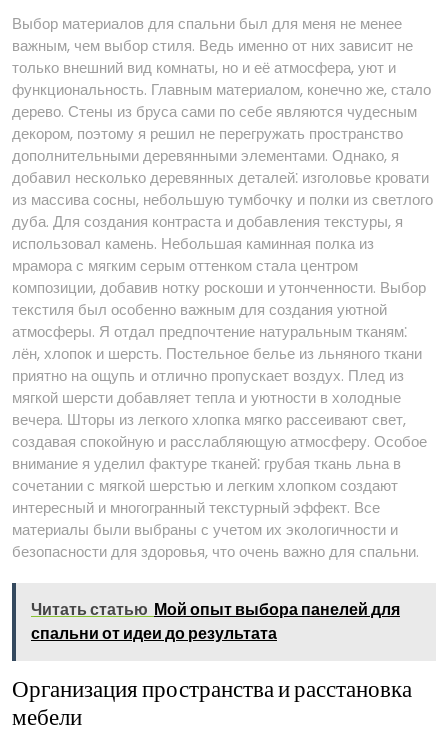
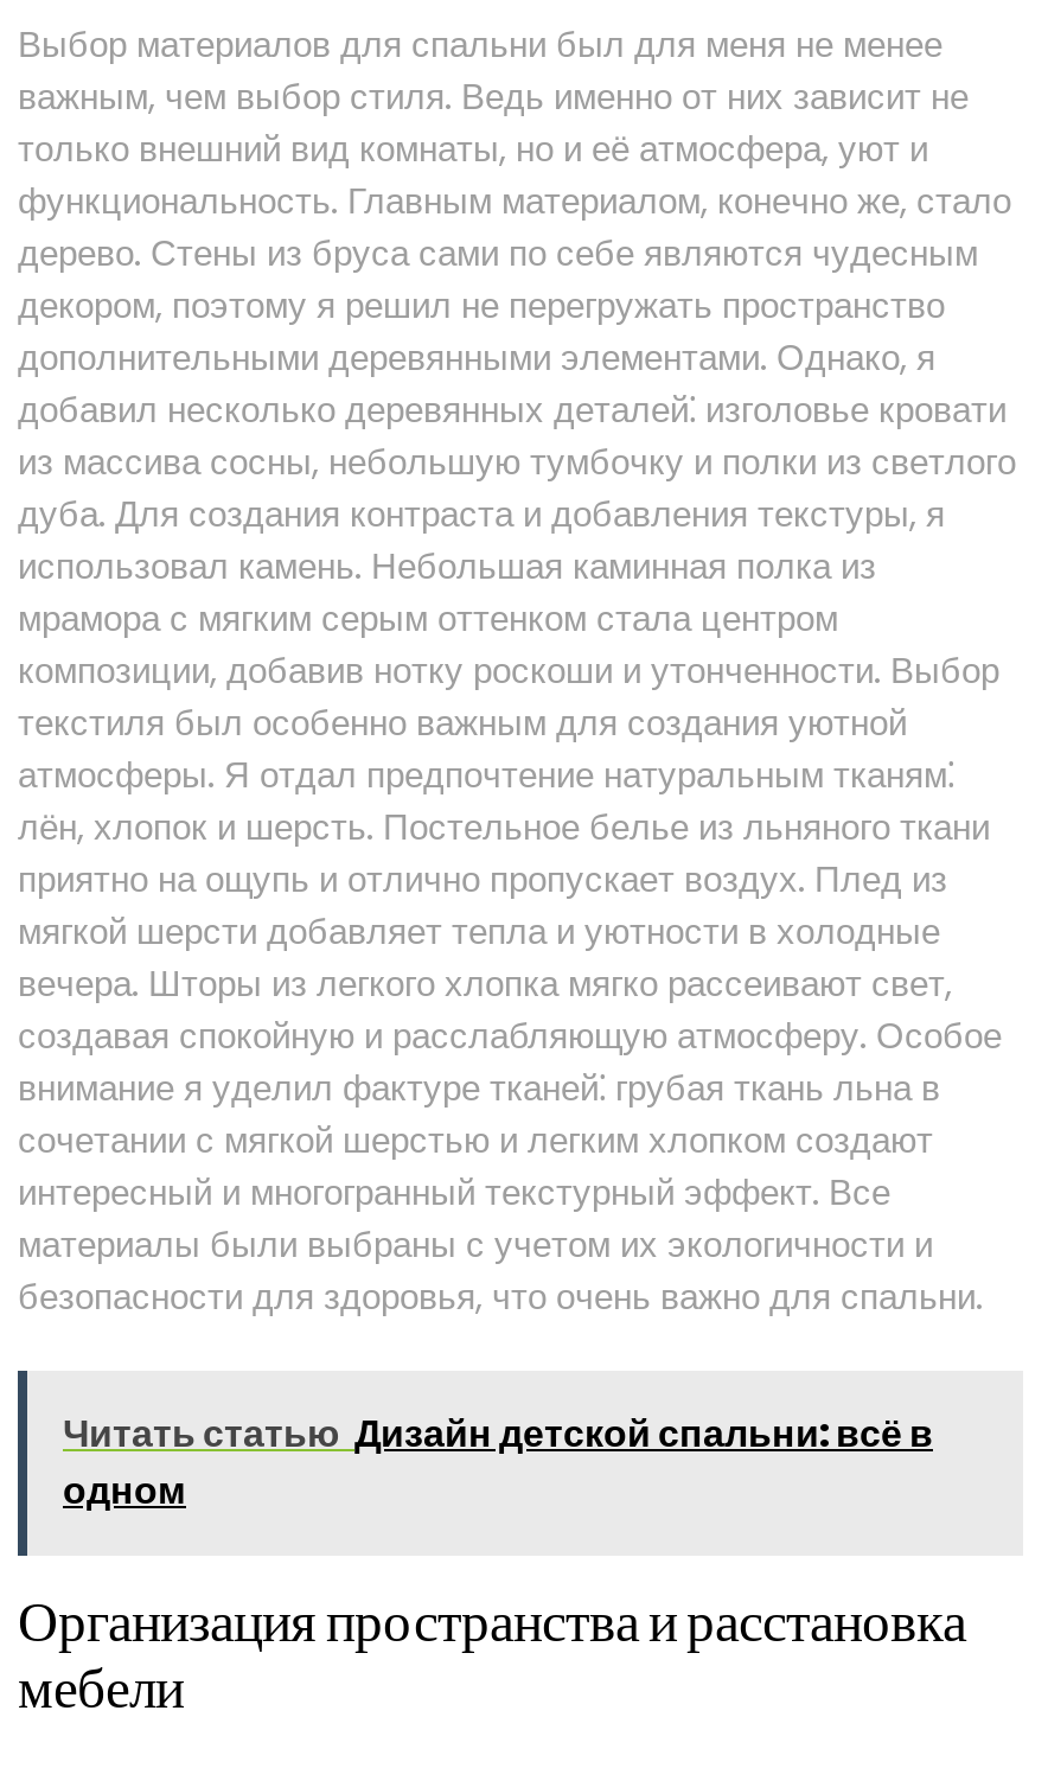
- Читать статью Мой опыт выбора панелей для
- спальни от идеи до результата
+ Читать статью Дизайн детской спальни: всё в
+ одном
